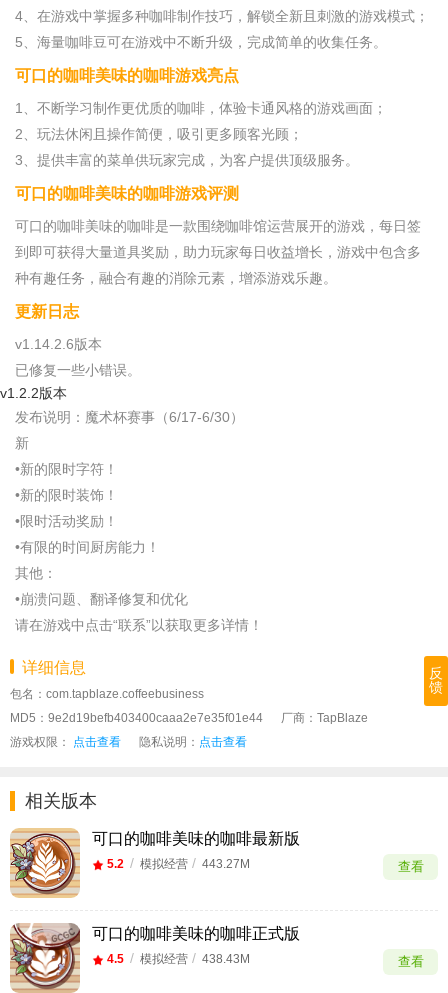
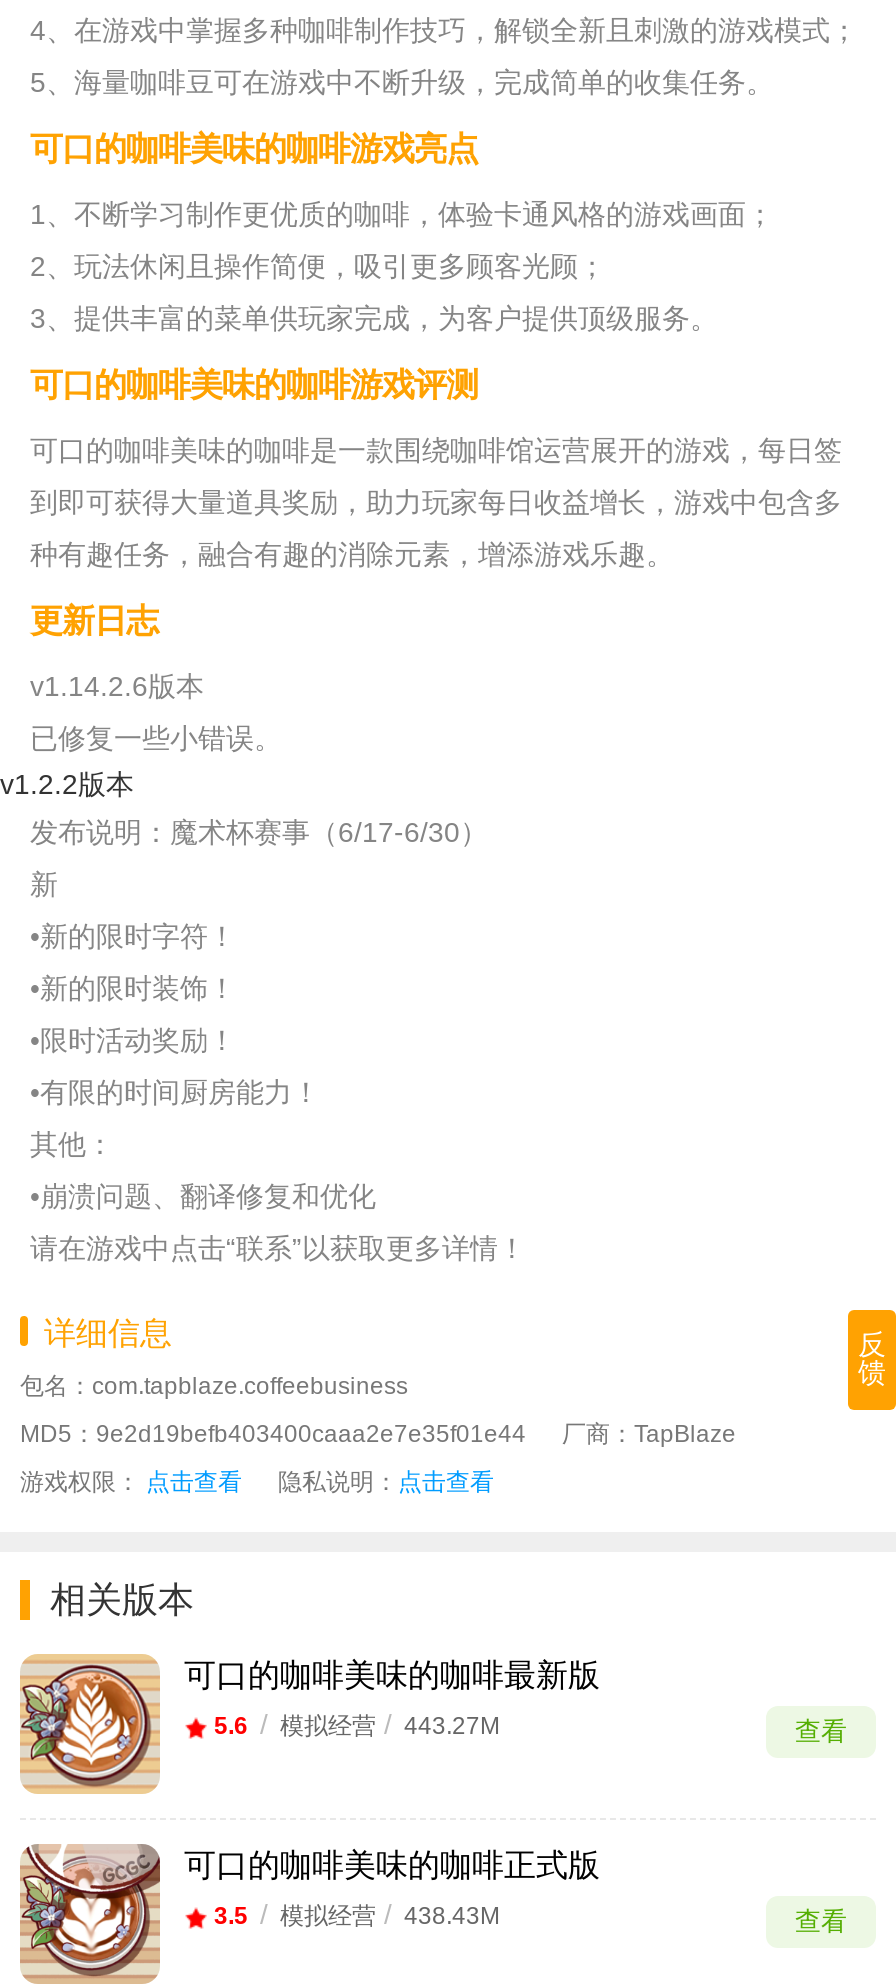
- 5.2 / 模拟经营 / 443.27M
+ 5.6 / 模拟经营 / 443.27M

- 4.5 / 模拟经营 / 438.43M
+ 3.5 / 模拟经营 / 438.43M
